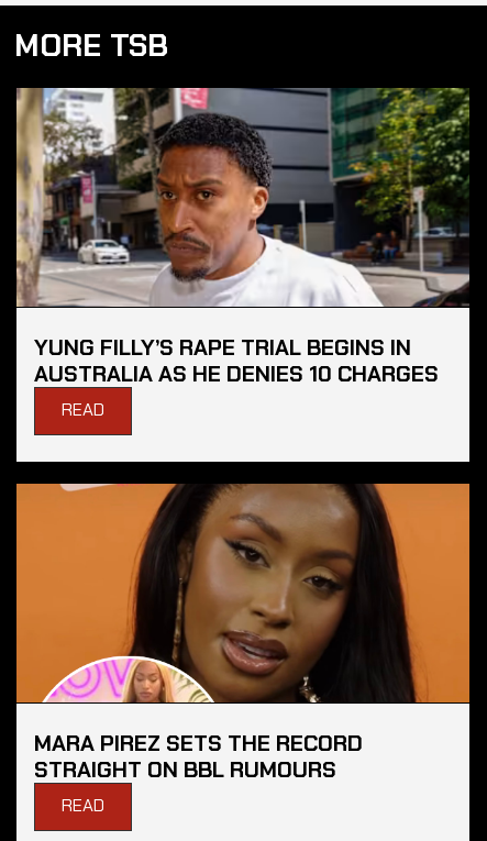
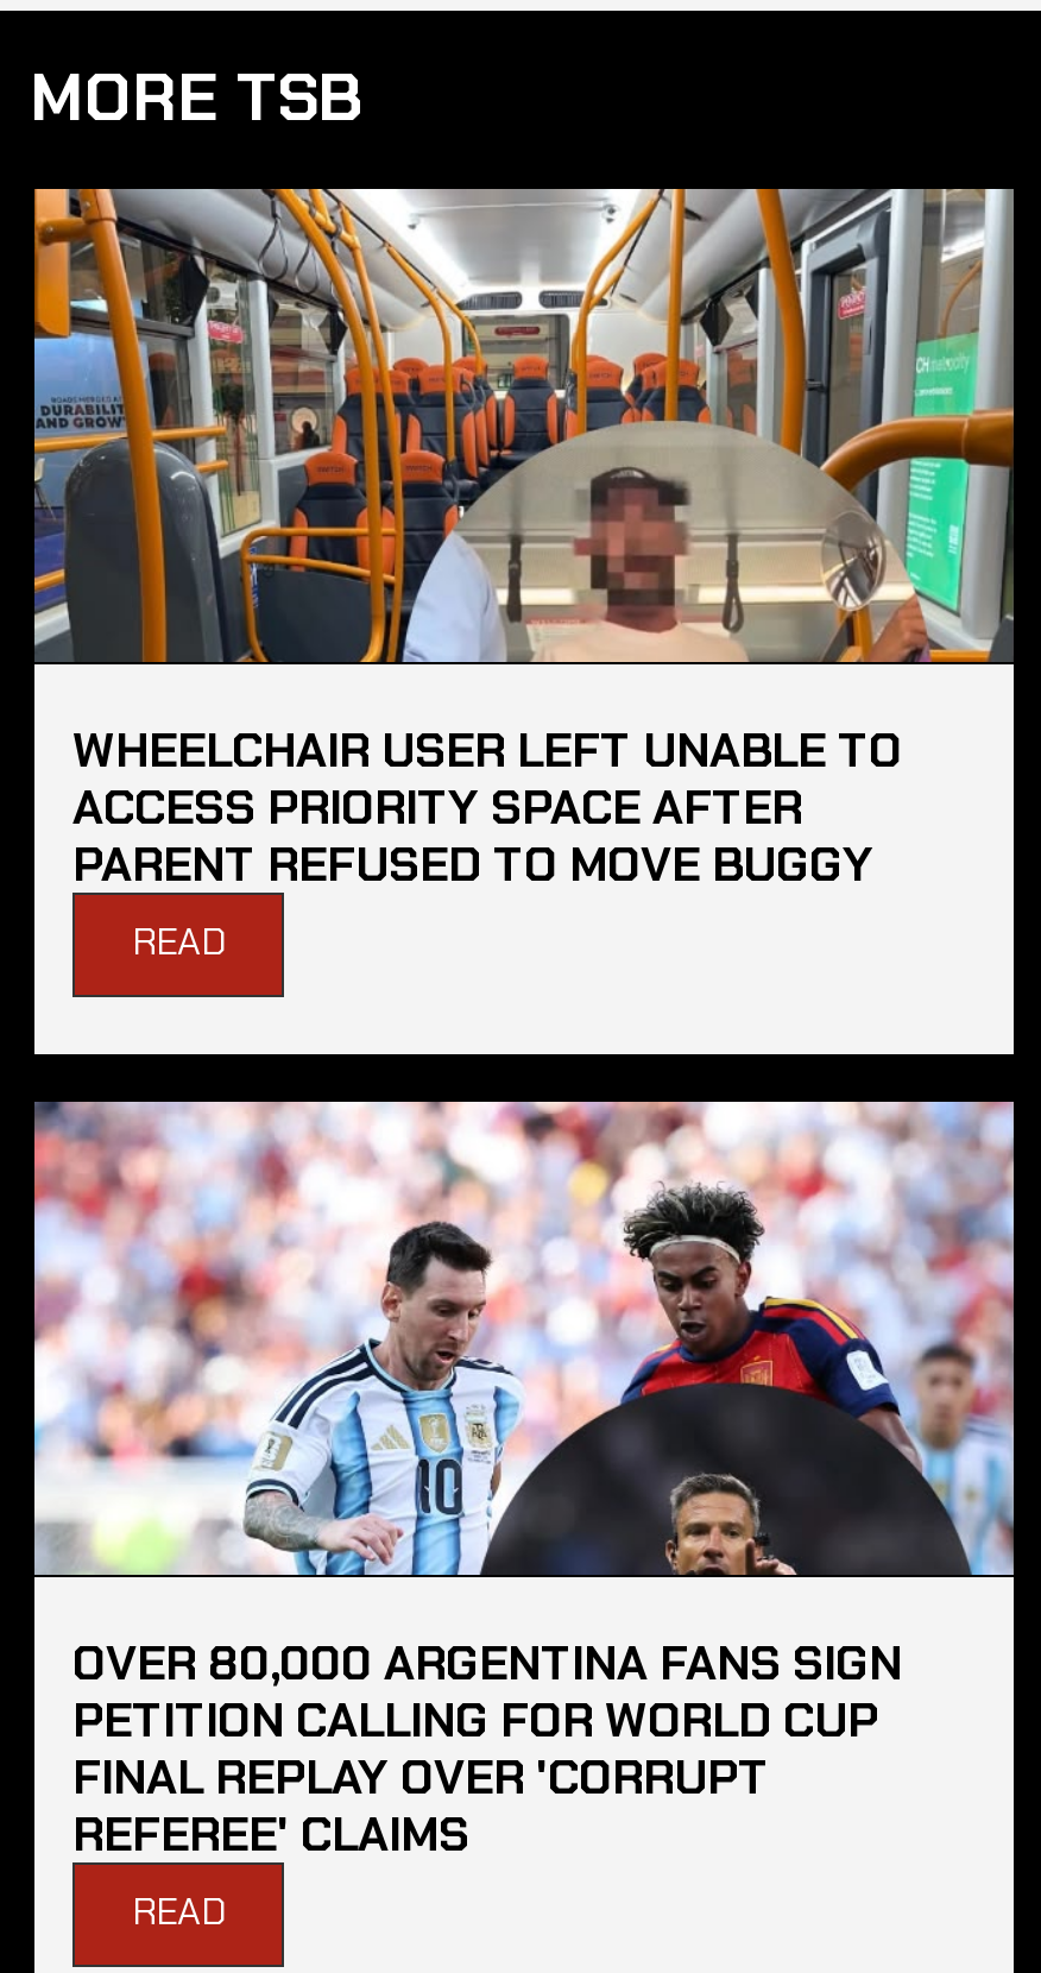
- [image]
- YUNG FILLY’S RAPE TRIAL BEGINS IN
- AUSTRALIA AS HE DENIES 10 CHARGES
+ [image]
+ WHEELCHAIR USER LEFT UNABLE TO
+ ACCESS PRIORITY SPACE AFTER
+ PARENT REFUSED TO MOVE BUGGY

- [image]
- MARA PIREZ SETS THE RECORD
- STRAIGHT ON BBL RUMOURS
+ [image]
+ OVER 80,000 ARGENTINA FANS SIGN
+ PETITION CALLING FOR WORLD CUP
+ FINAL REPLAY OVER 'CORRUPT
+ REFEREE' CLAIMS
